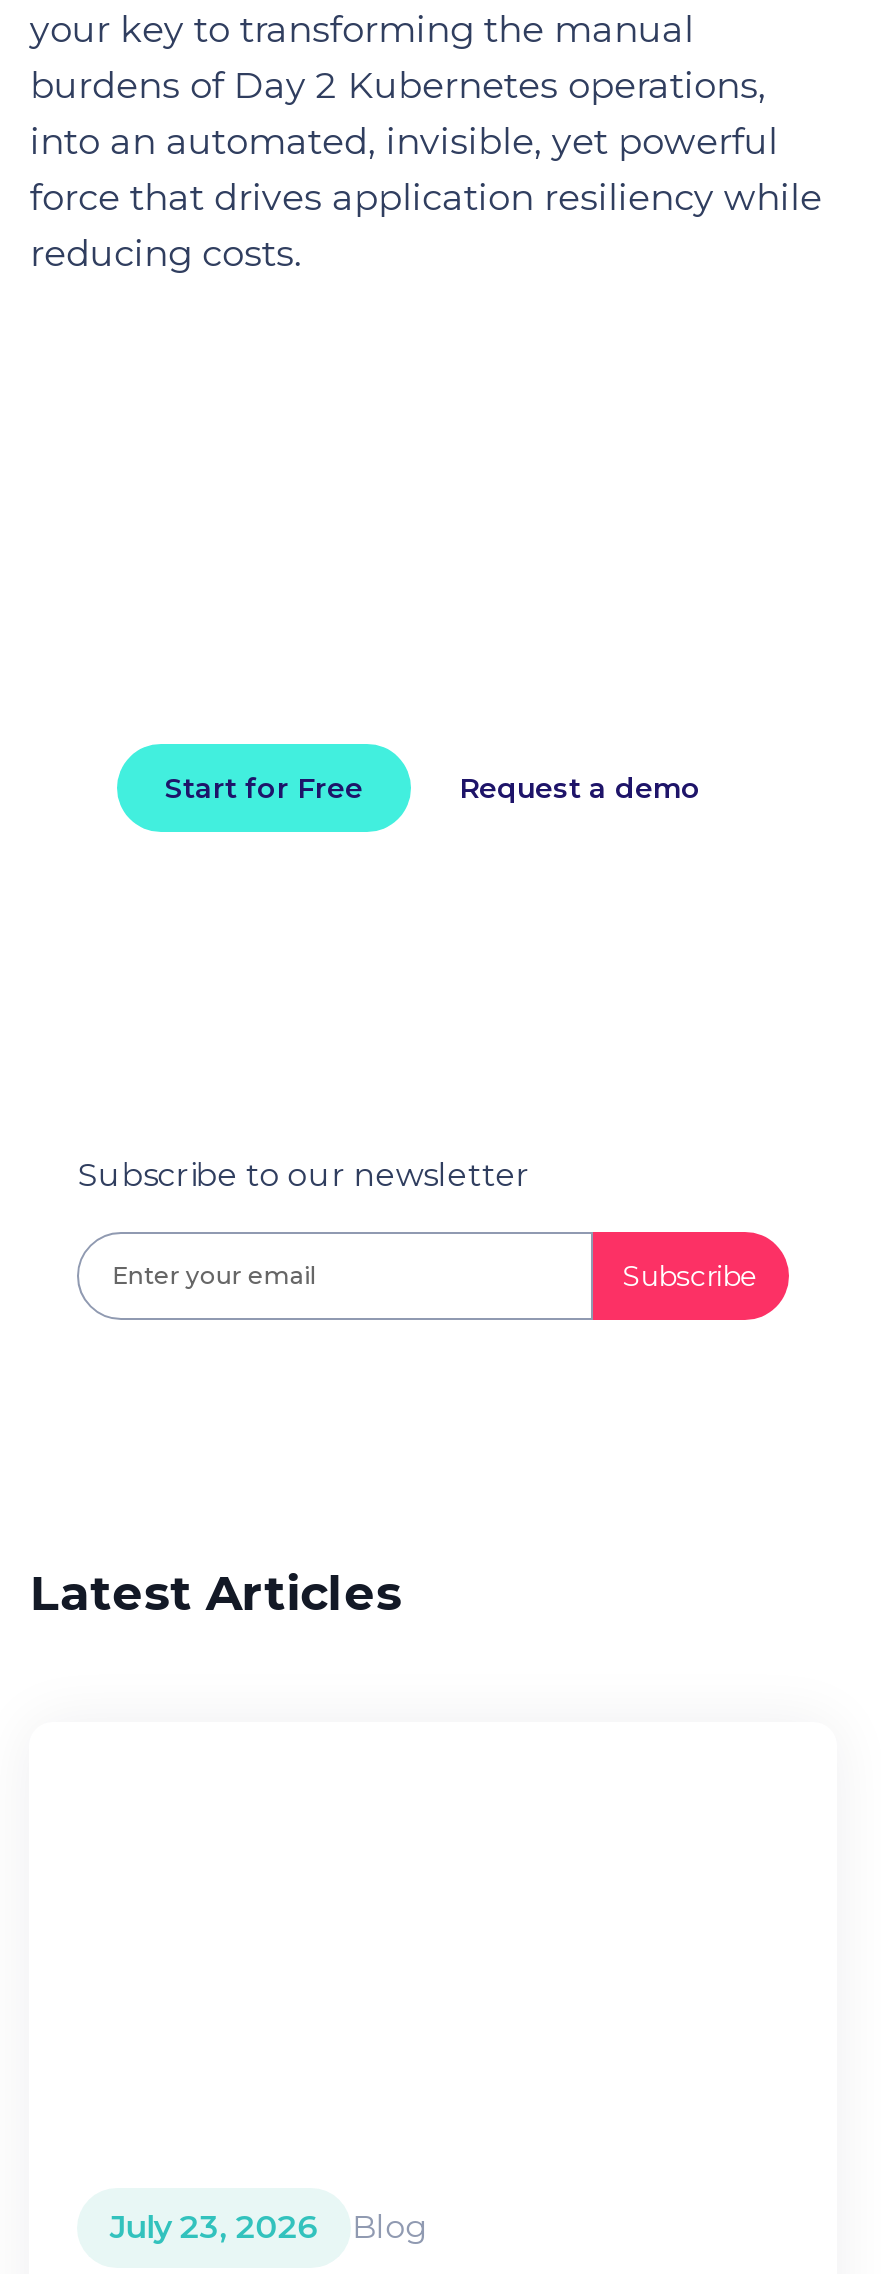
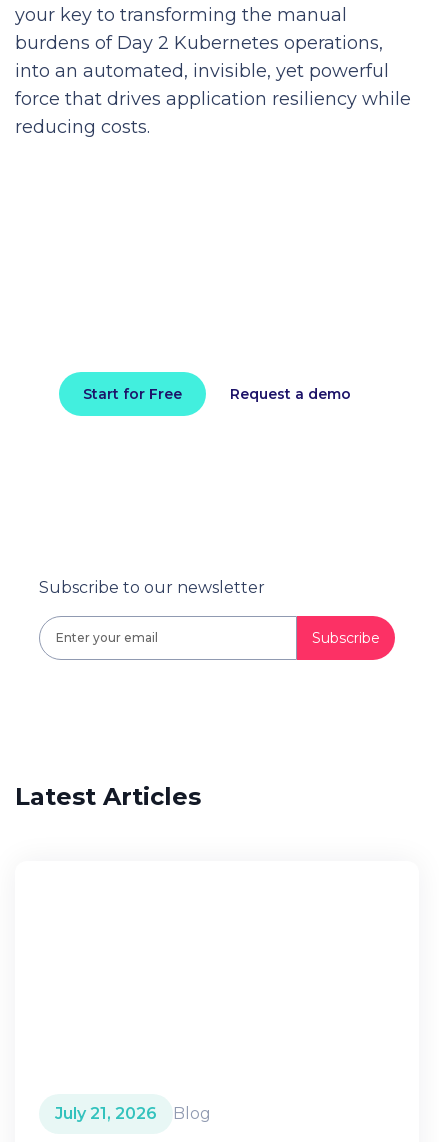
- July 23, 2026 Blog
+ July 21, 2026 Blog
